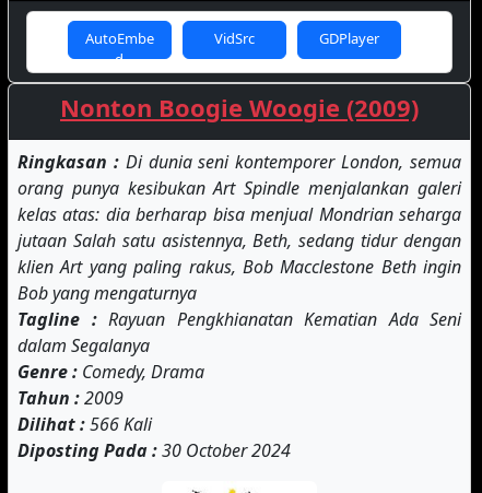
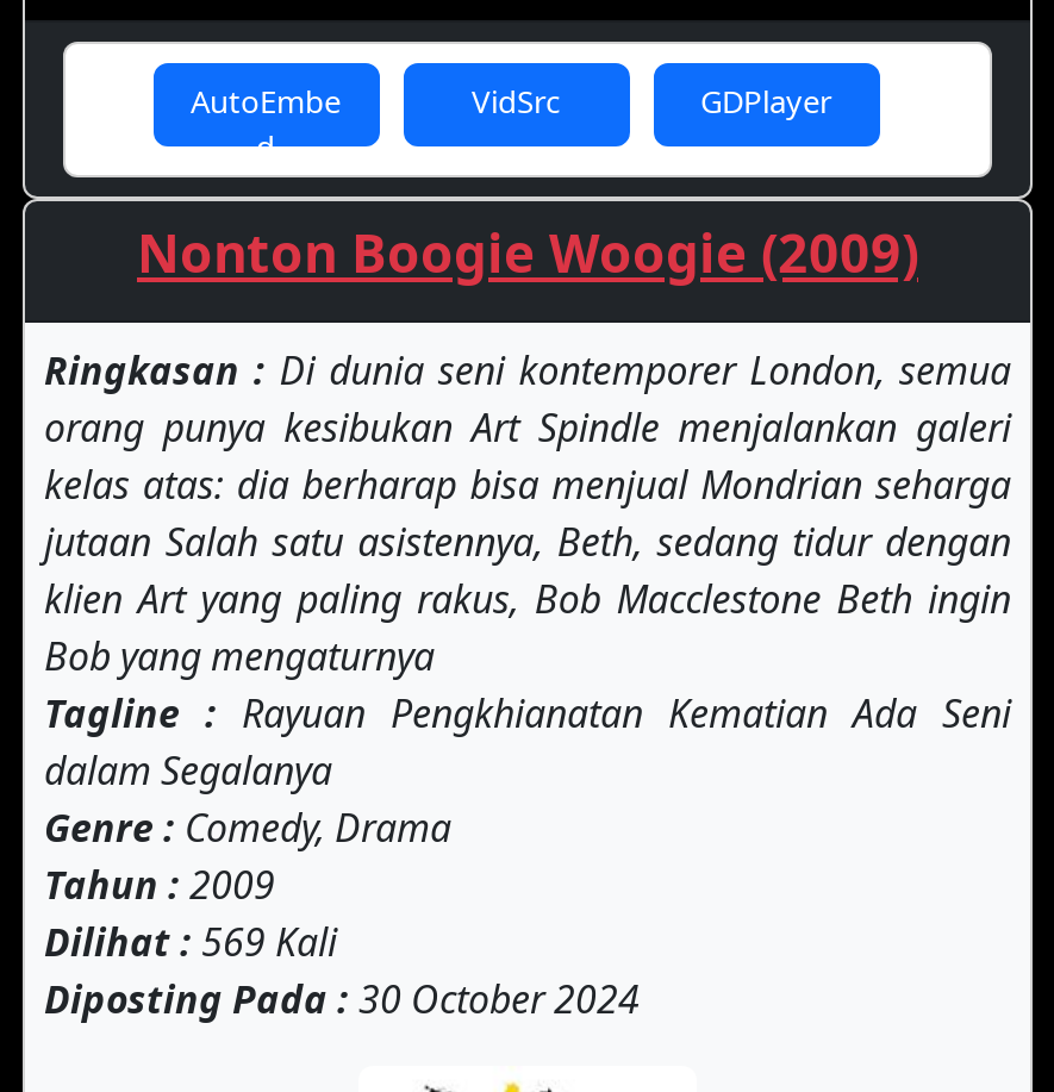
- Dilihat : 566 Kali
+ Dilihat : 569 Kali
